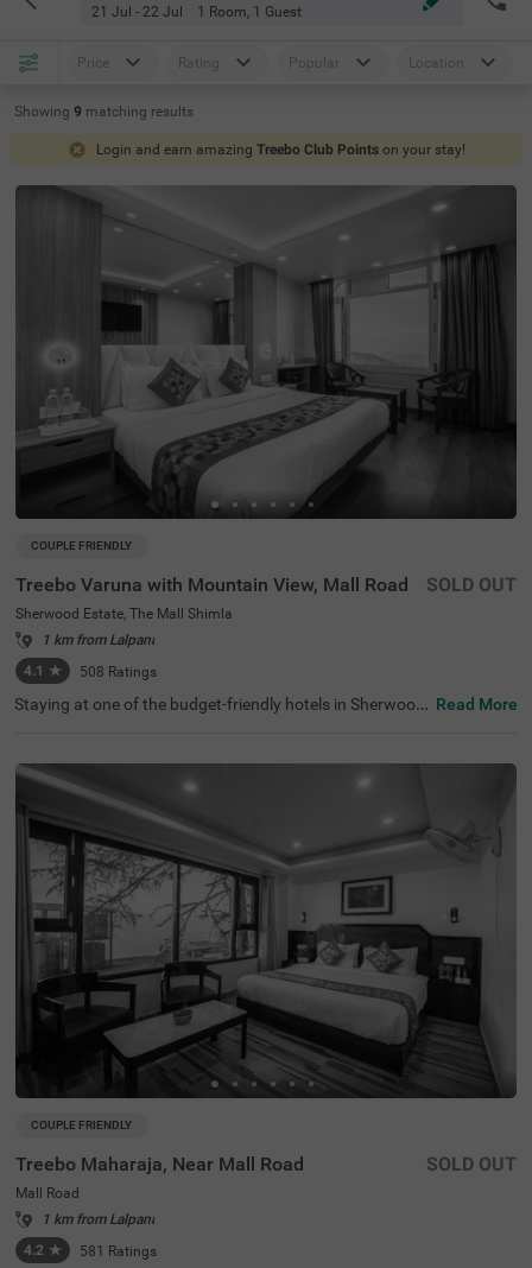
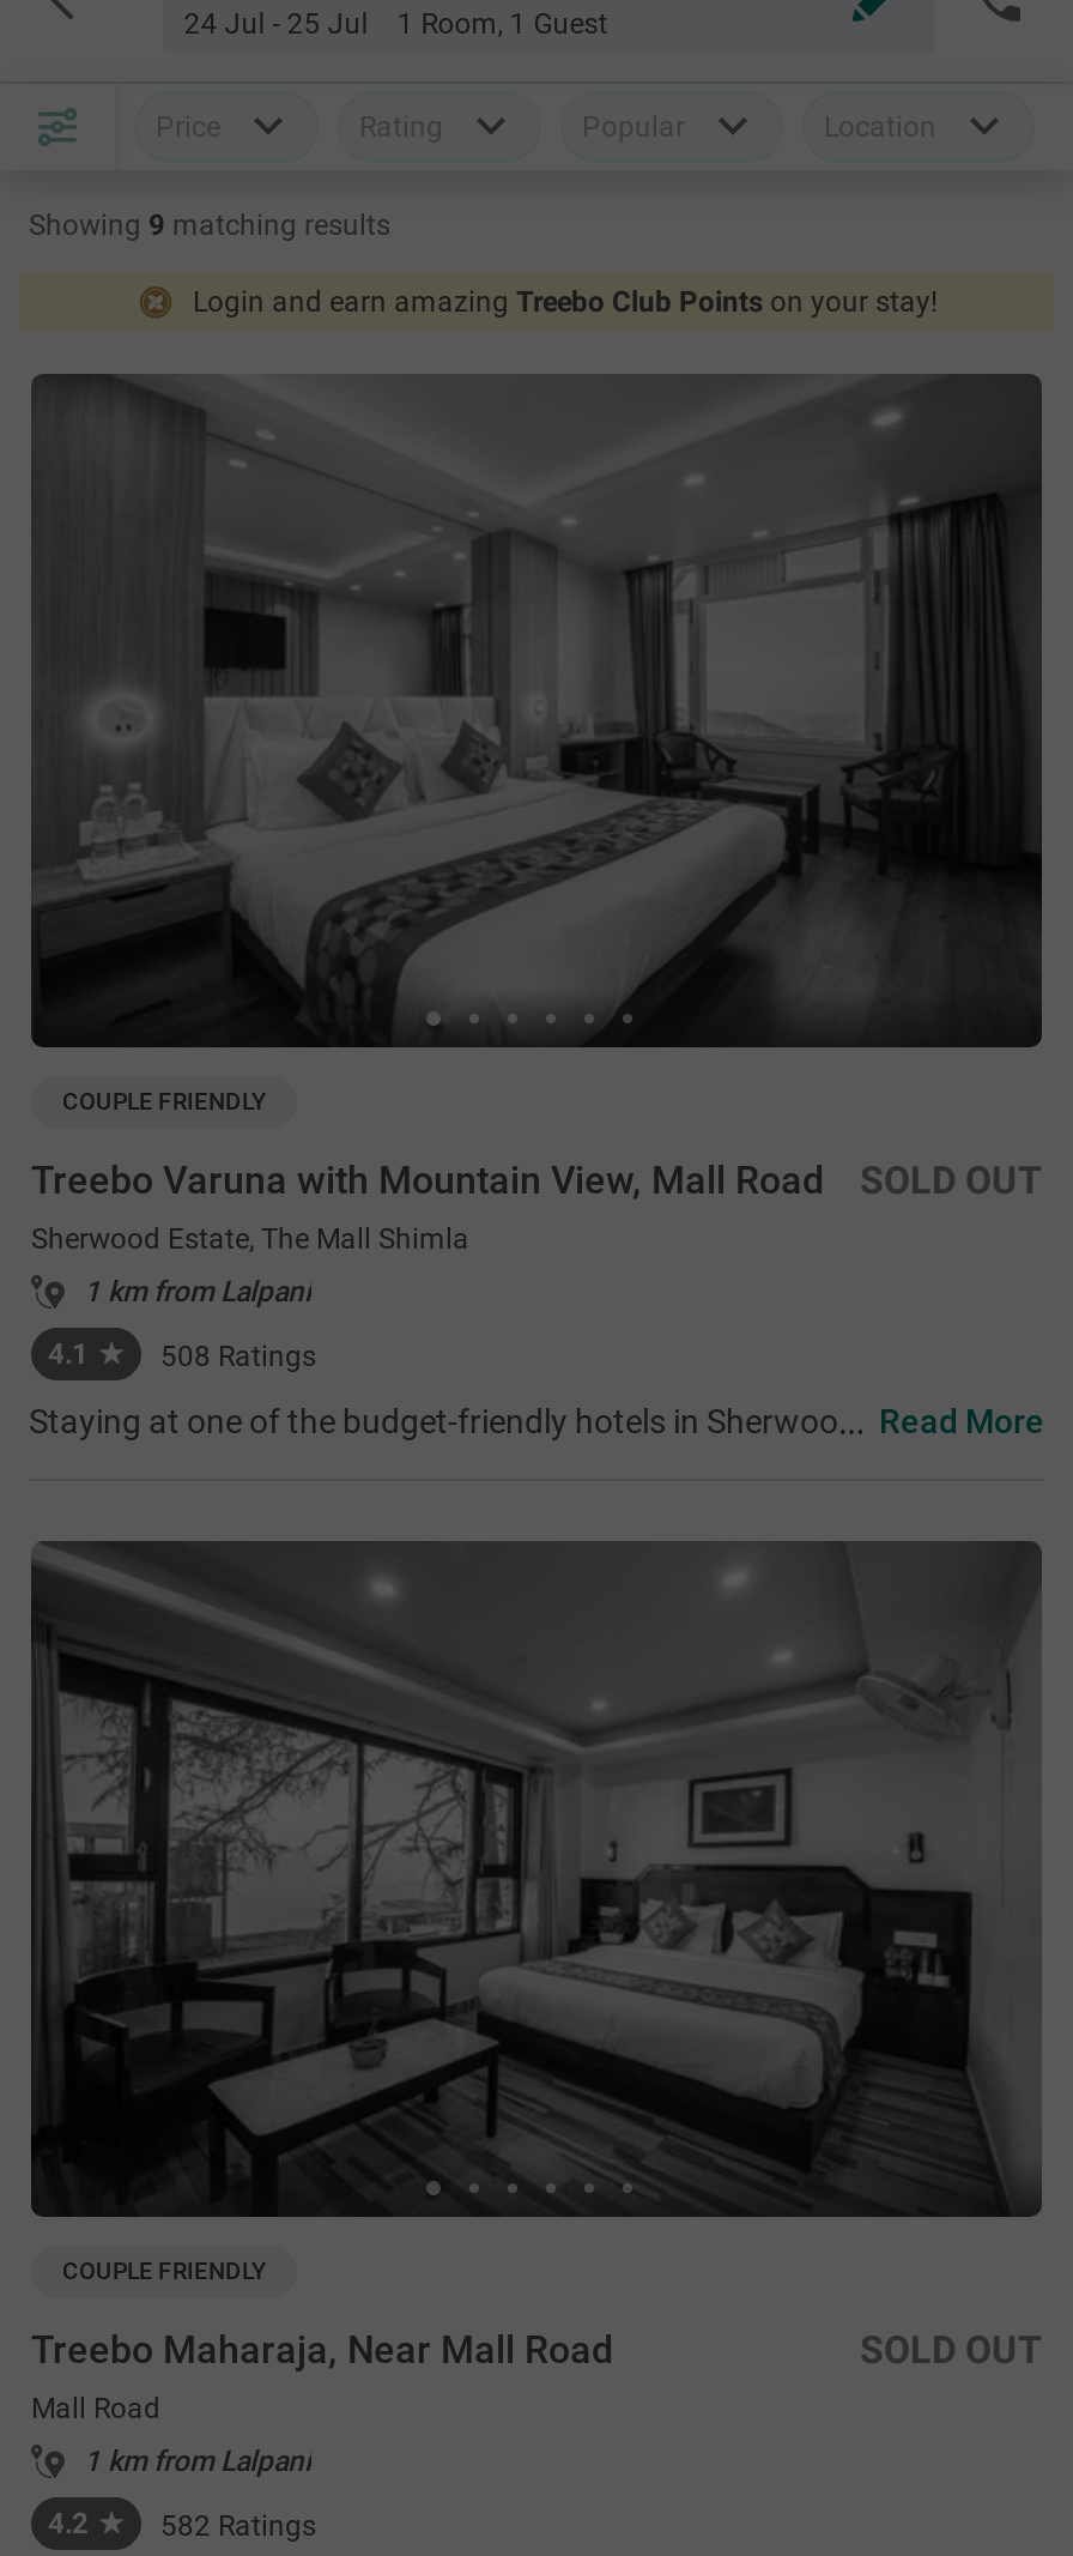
- 21 Jul - 22 Jul 1 Room, 1 Guest
+ 24 Jul - 25 Jul 1 Room, 1 Guest

- 581 Ratings
+ 582 Ratings
